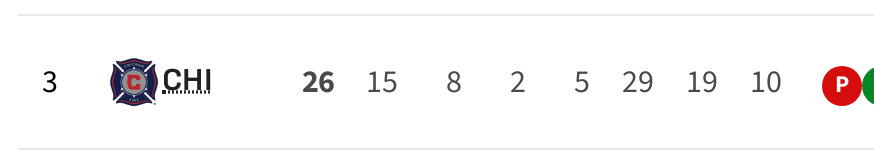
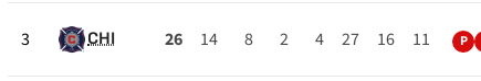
- 15
+ 14

- 5
+ 4

- 29
+ 27

- 19
+ 16

- 10
+ 11
